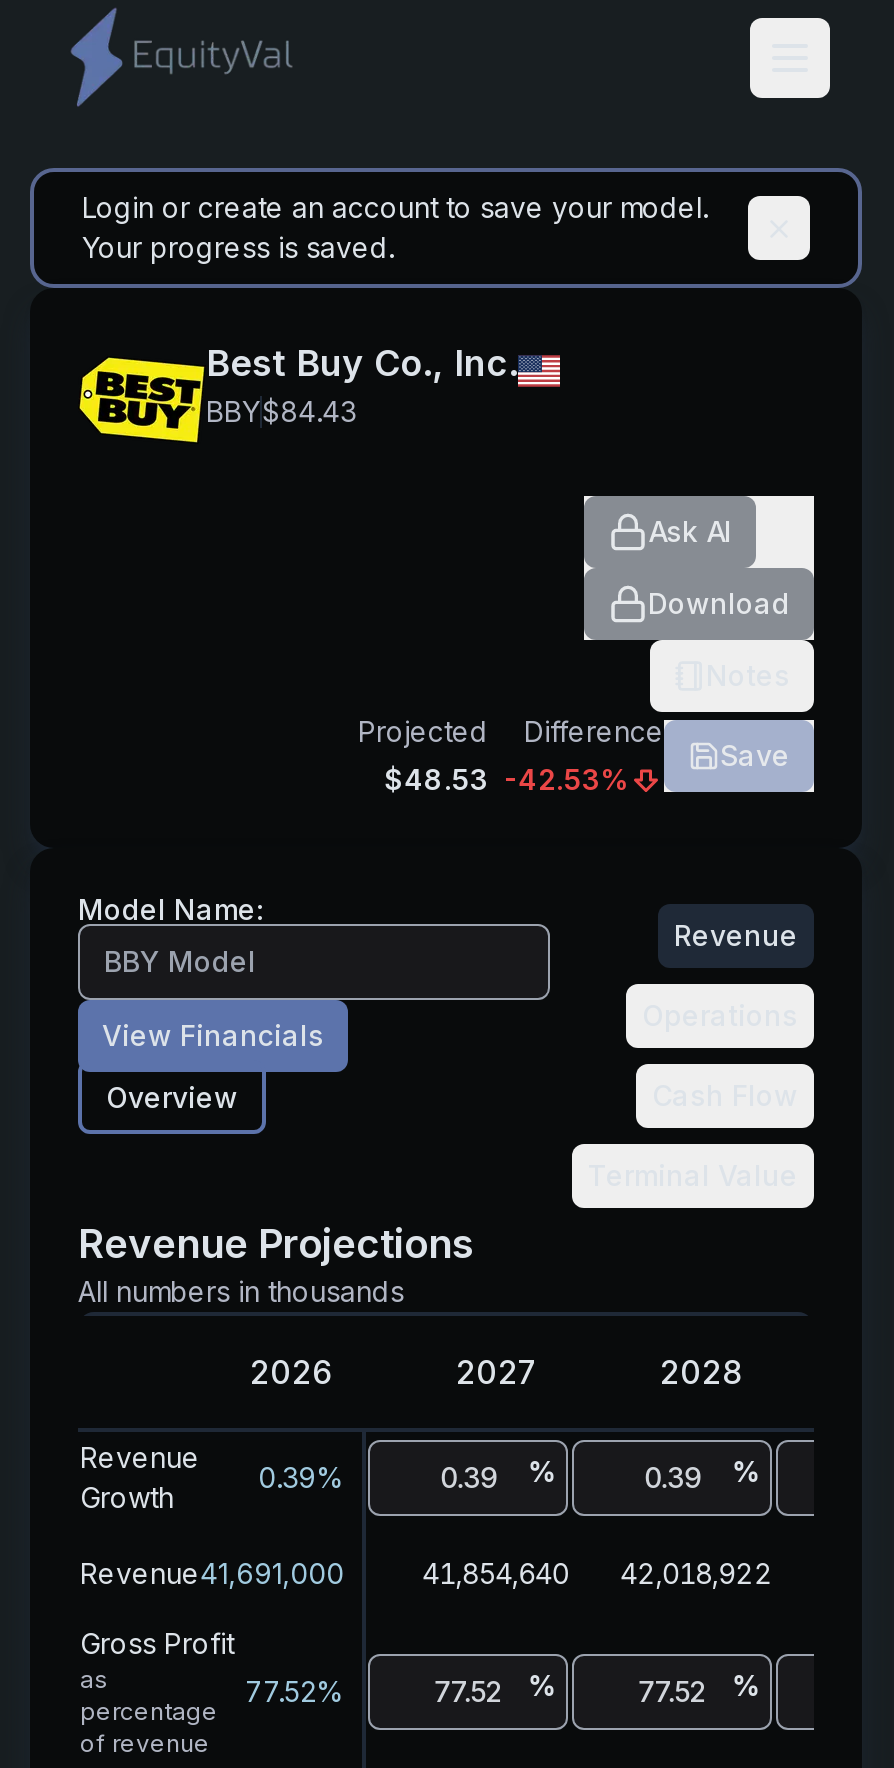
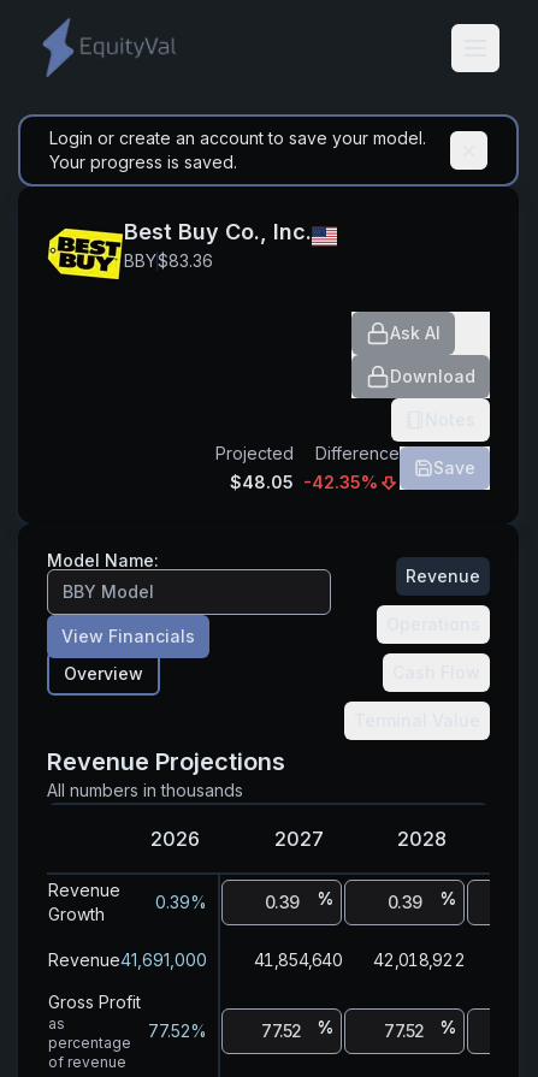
- BBY$84.43
+ BBY$83.36

- $48.53
+ $48.05

- -42.53%
+ -42.35%
